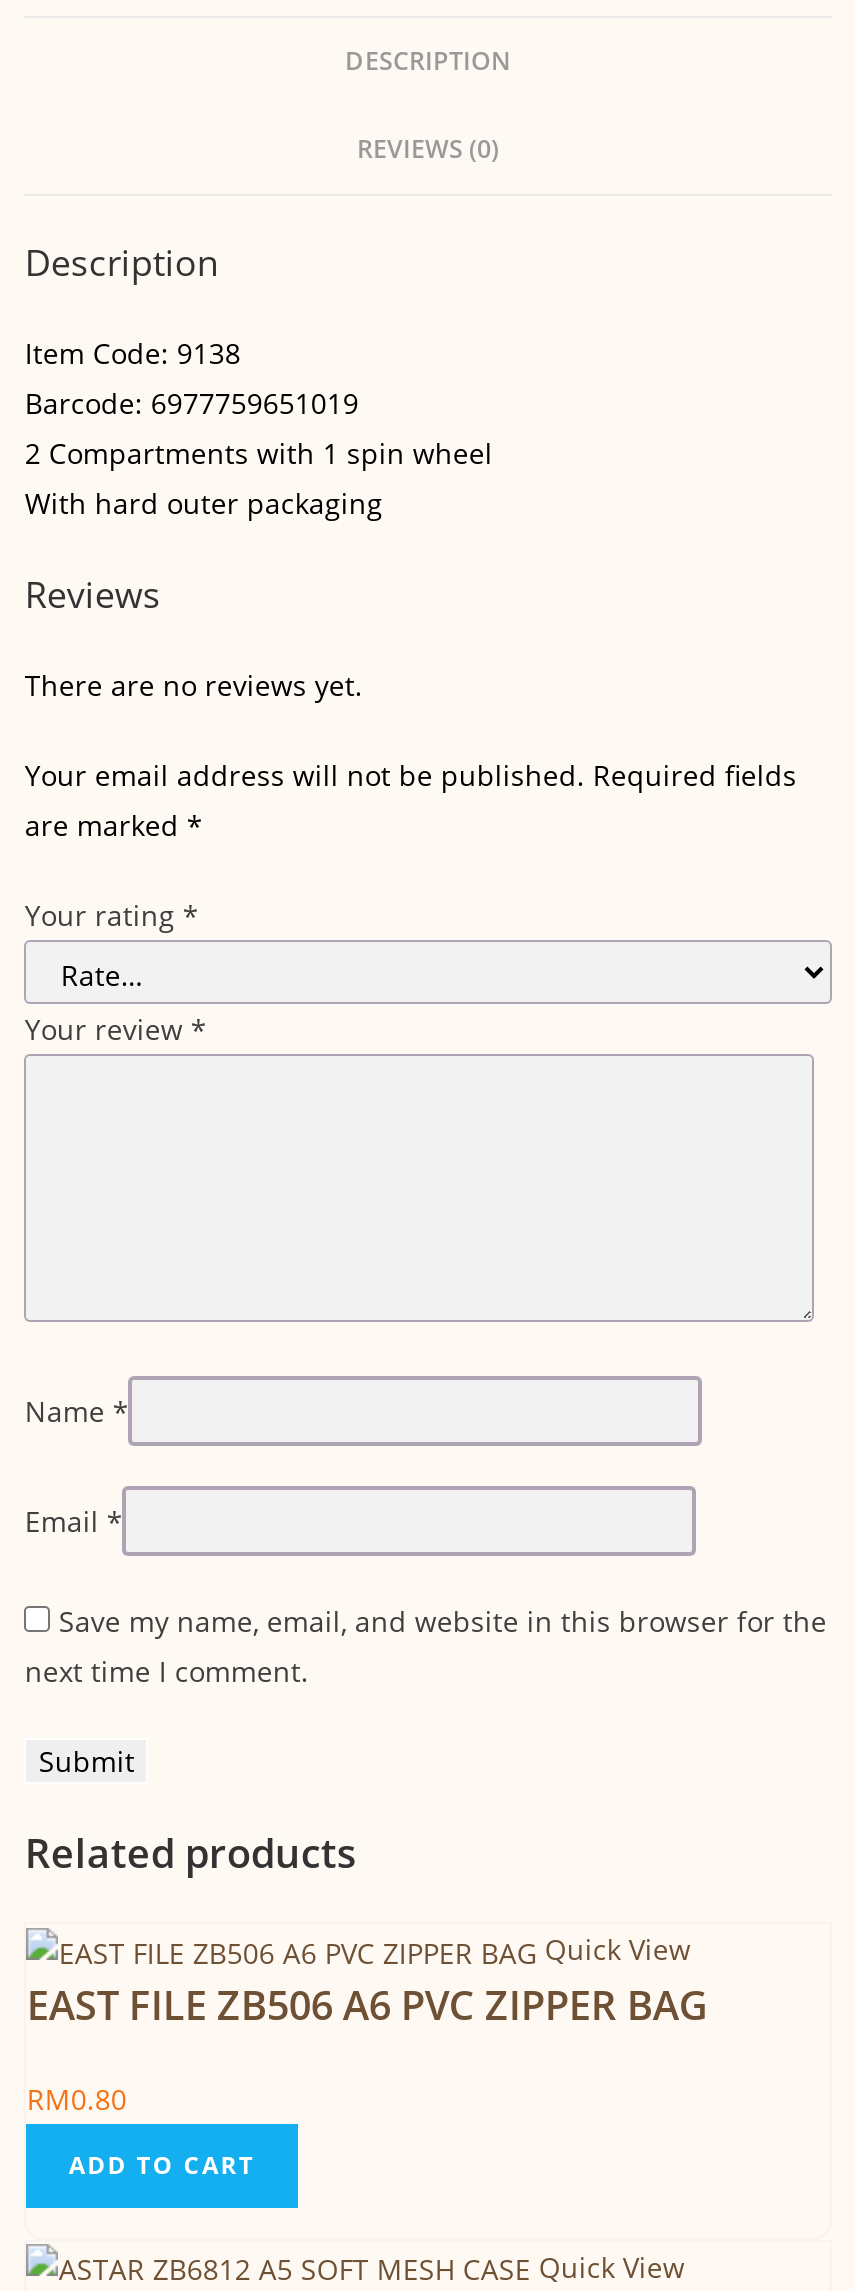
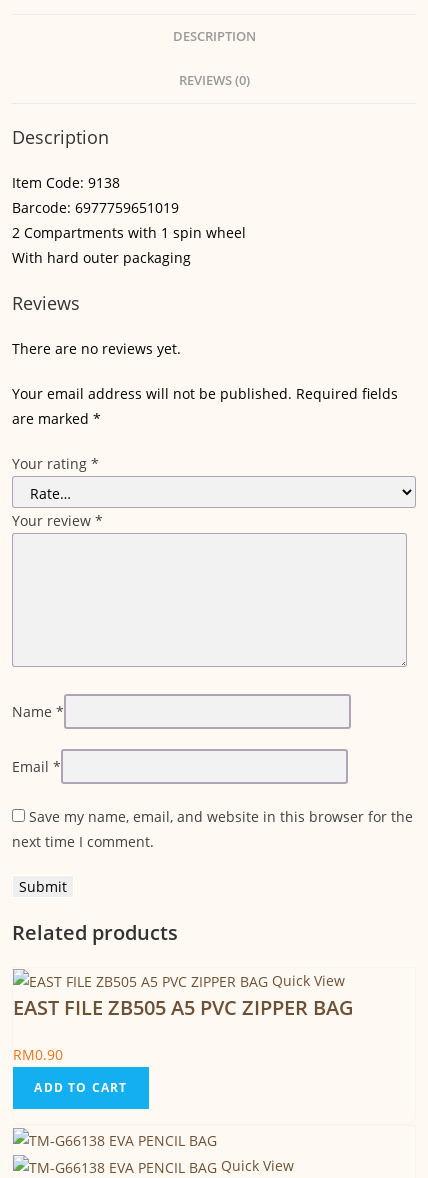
- EAST FILE ZB506 A6 PVC ZIPPER BAG
+ EAST FILE ZB505 A5 PVC ZIPPER BAG

- RM0.80
+ RM0.90
